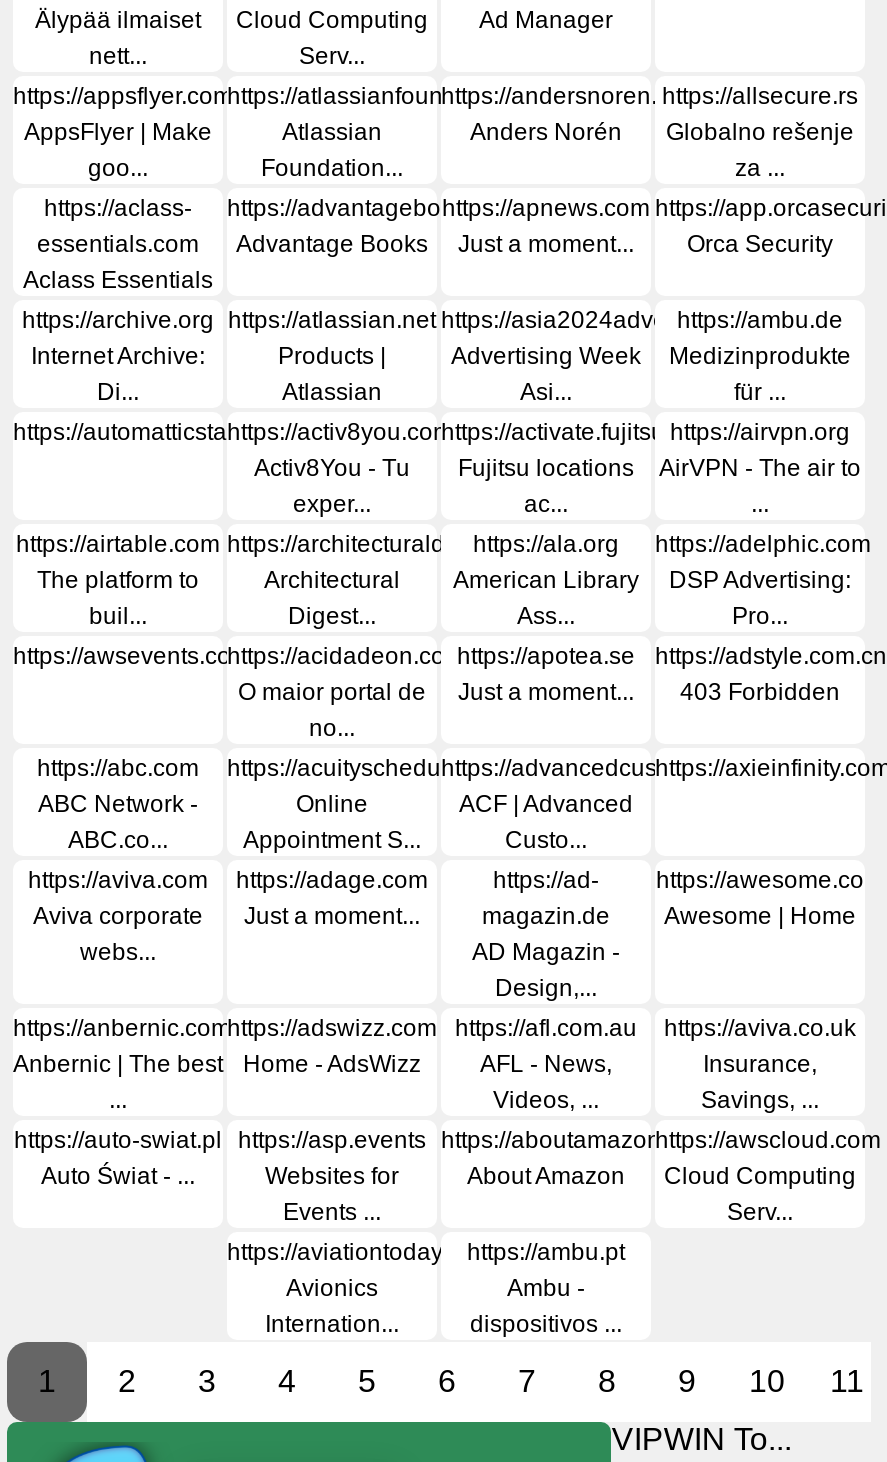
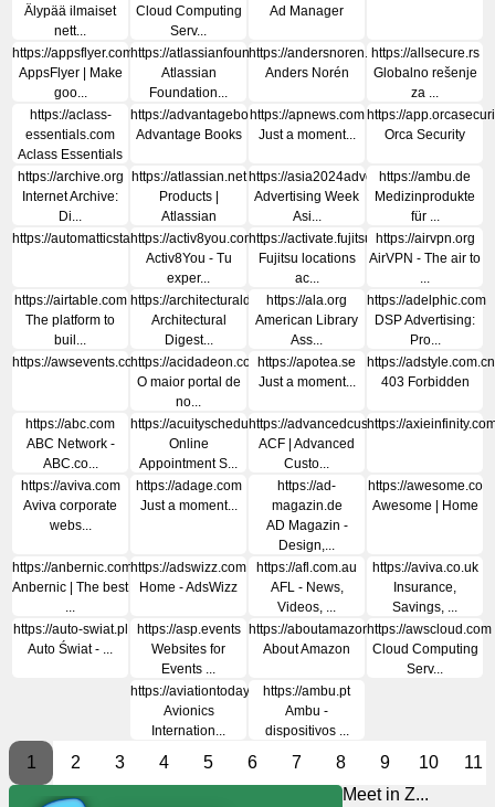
- VIPWIN To...
+ Meet in Z...
